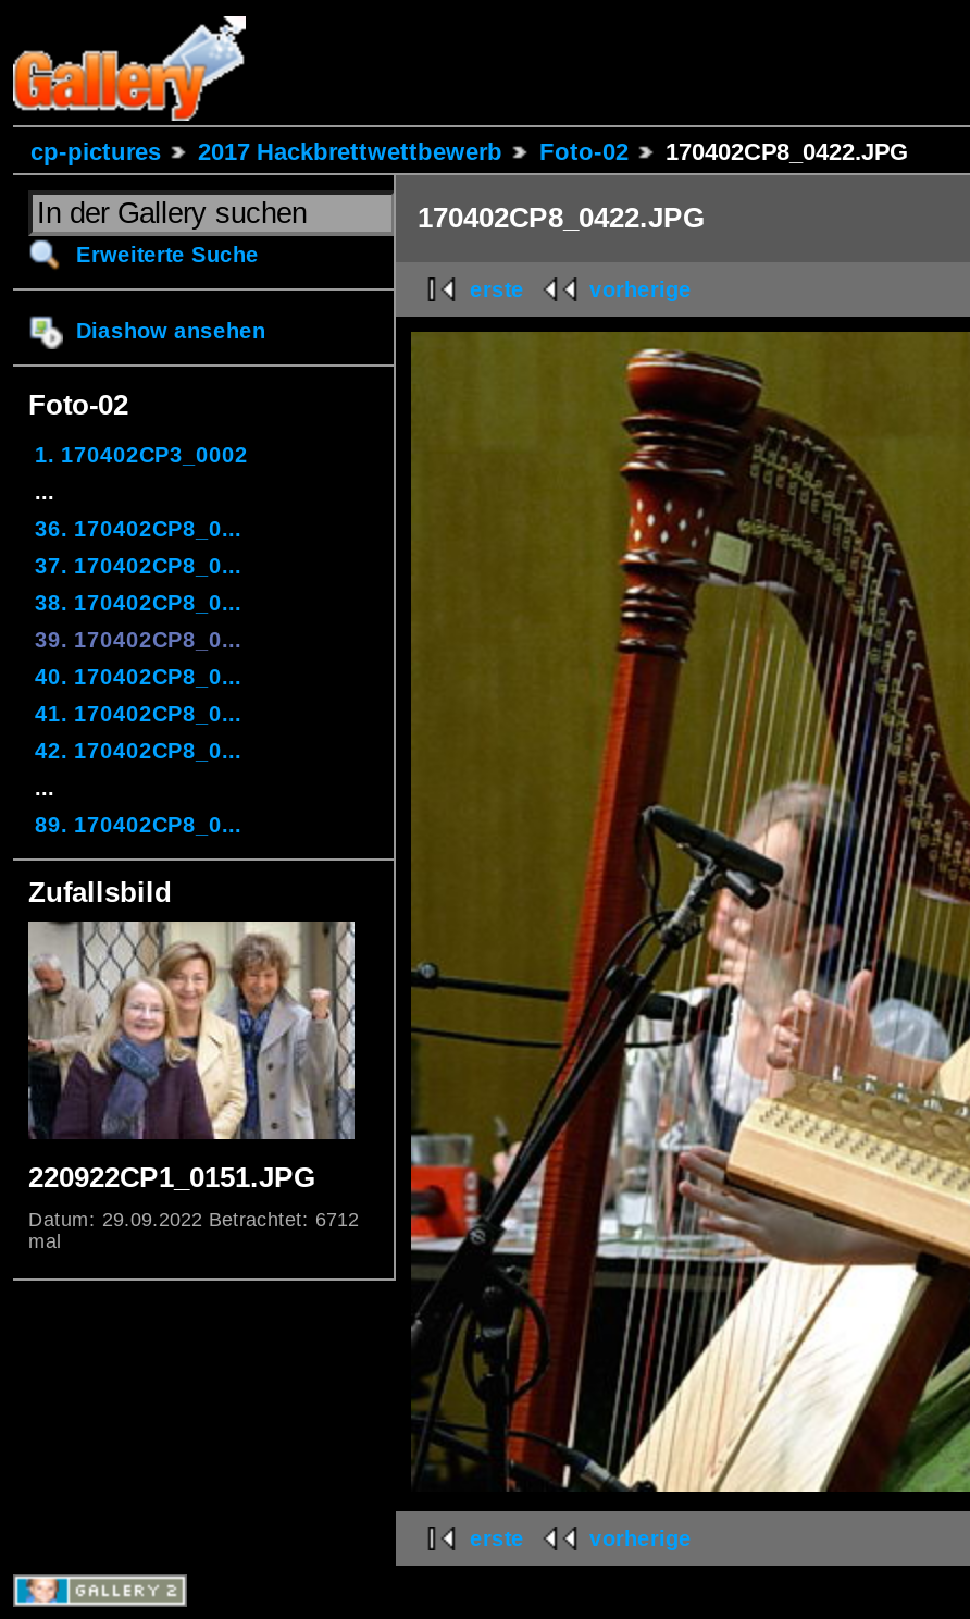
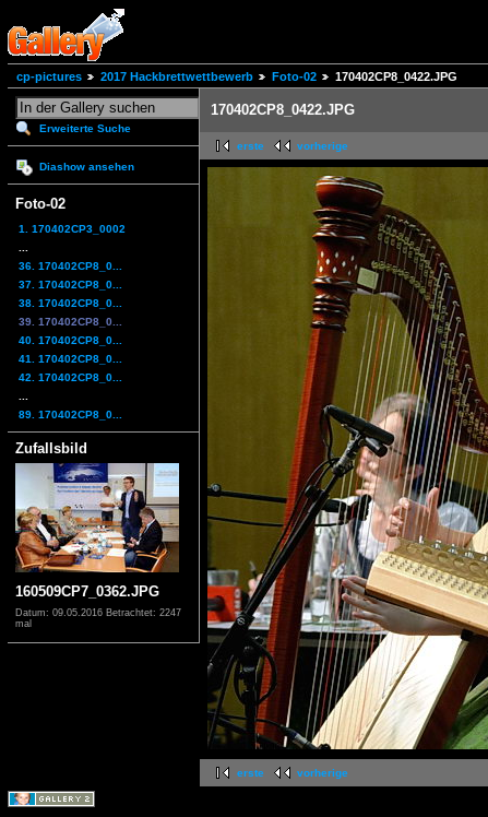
- [image]
- 220922CP1_0151.JPG
+ [image]
+ 160509CP7_0362.JPG

- Datum: 29.09.2022 Betrachtet: 6712
+ Datum: 09.05.2016 Betrachtet: 2247
